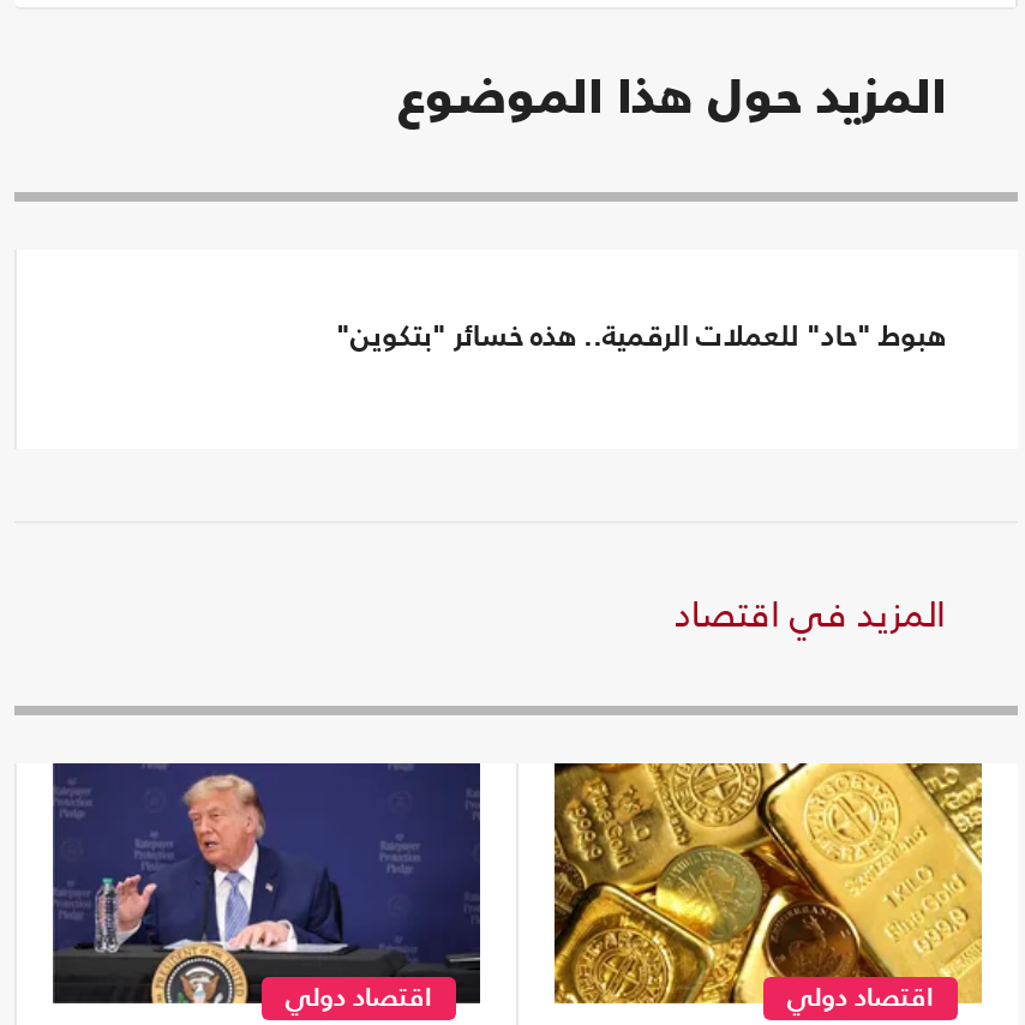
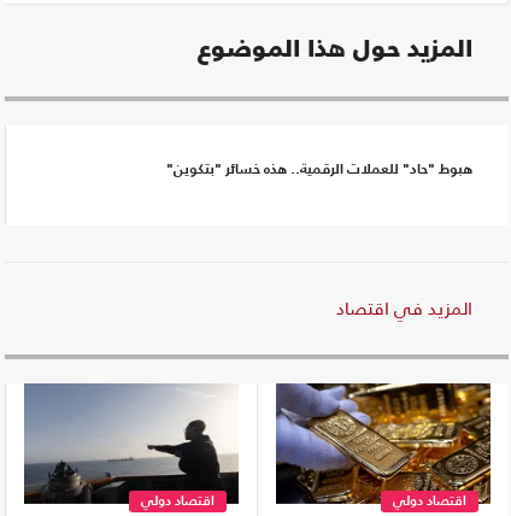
- [image]
+ [image]

- [image]
+ [image]
